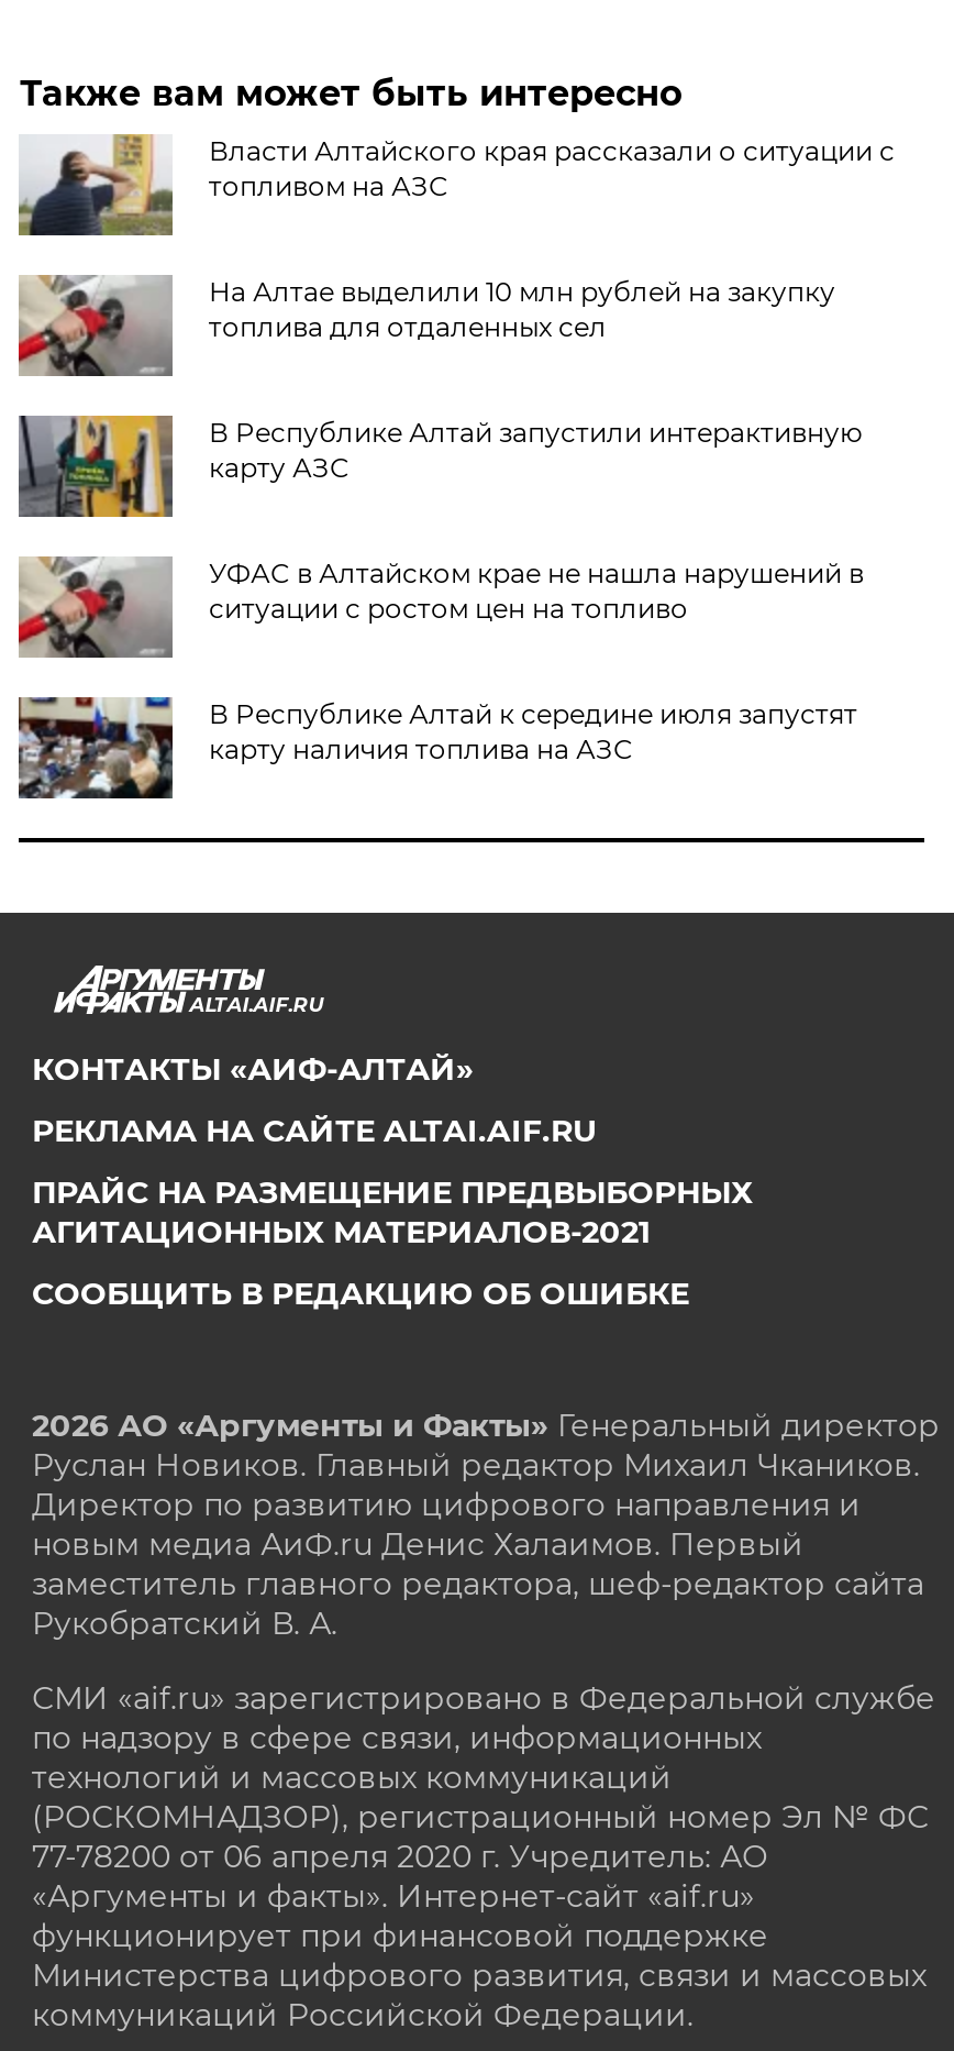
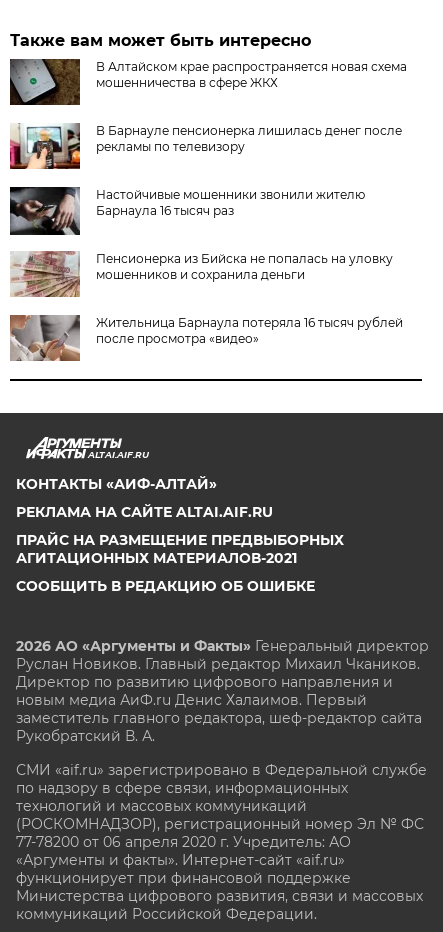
- [image]
- Власти Алтайского края рассказали о ситуации с
- топливом на АЗС
+ [image]
+ В Алтайском крае распространяется новая схема
+ мошенничества в сфере ЖКХ

- [image]
- На Алтае выделили 10 млн рублей на закупку
- топлива для отдаленных сел
+ [image]
+ В Барнауле пенсионерка лишилась денег после
+ рекламы по телевизору

- [image]
- В Республике Алтай запустили интерактивную
- карту АЗС
+ [image]
+ Настойчивые мошенники звонили жителю
+ Барнаула 16 тысяч раз

- [image]
- УФАС в Алтайском крае не нашла нарушений в
- ситуации с ростом цен на топливо
+ [image]
+ Пенсионерка из Бийска не попалась на уловку
+ мошенников и сохранила деньги

- [image]
- В Республике Алтай к середине июля запустят
- карту наличия топлива на АЗС
+ [image]
+ Жительница Барнаула потеряла 16 тысяч рублей
+ после просмотра «видео»
